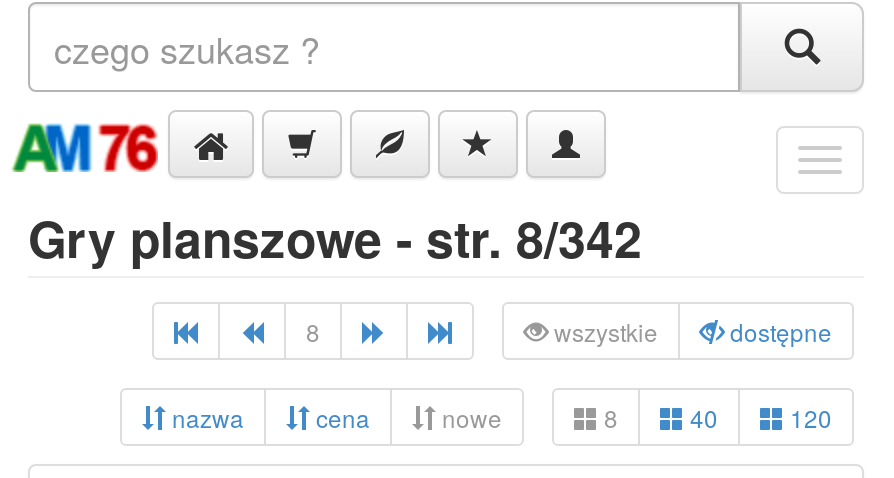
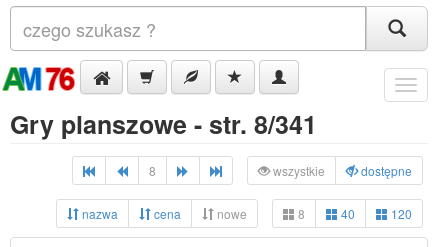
- Gry planszowe - str. 8/342
+ Gry planszowe - str. 8/341
